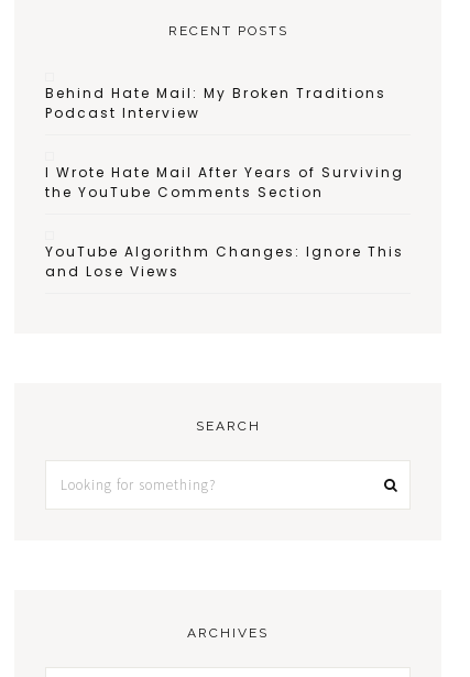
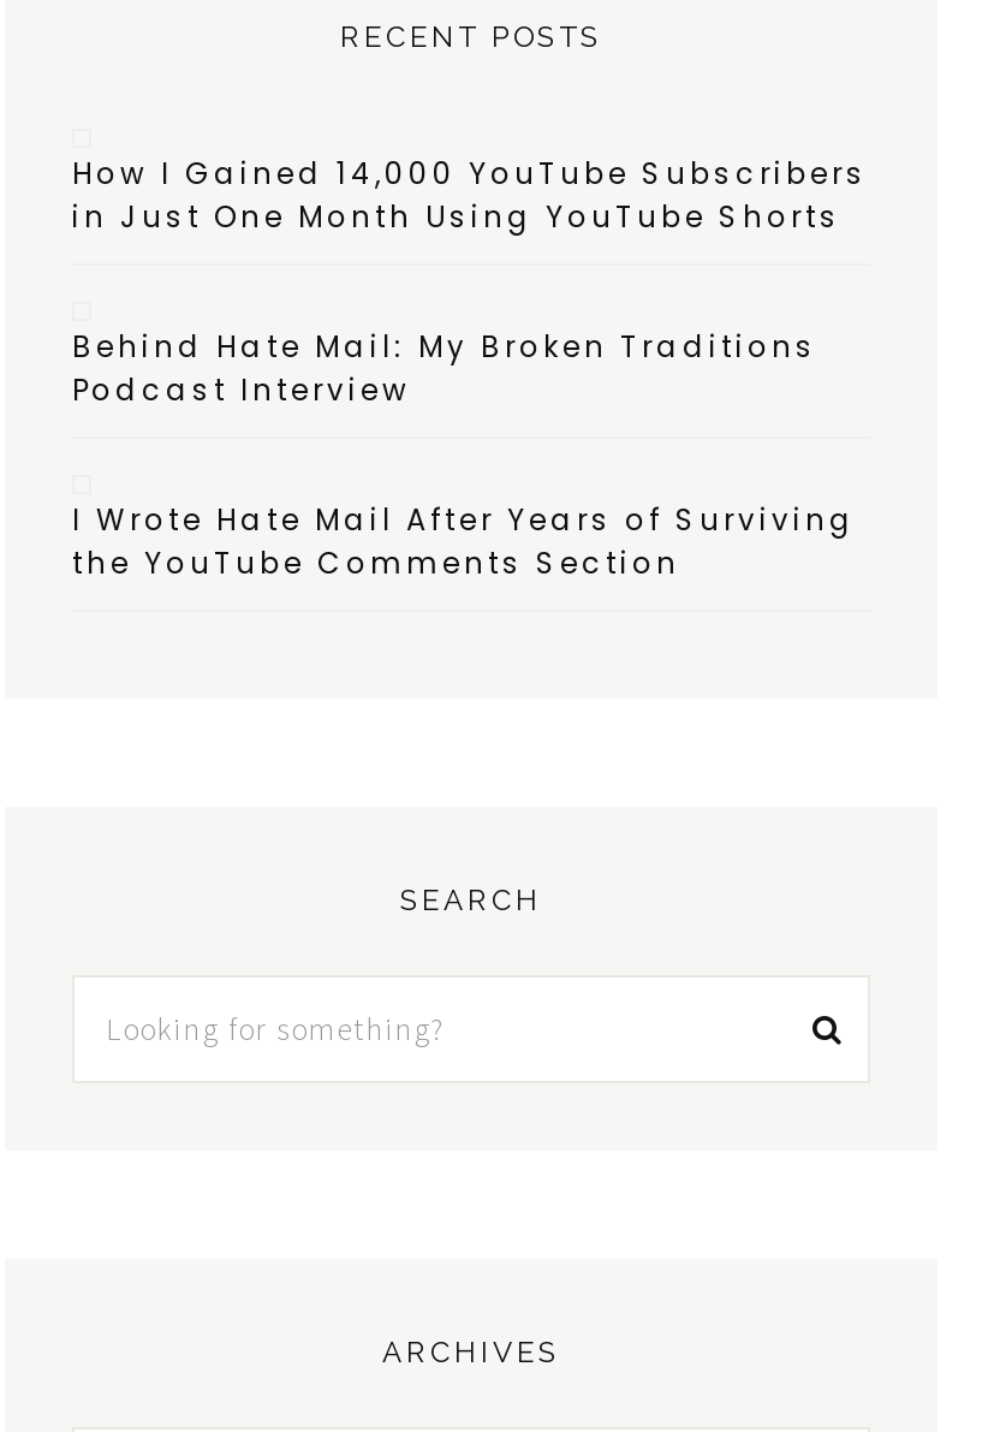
+ How I Gained 14,000 YouTube Subscribers
+ in Just One Month Using YouTube Shorts

moved down: Behind Hate Mail: My Broken Traditions | Podcast Interview | I Wrote Hate Mail After Years of Surviving | the YouTube Comments Section

- YouTube Algorithm Changes: Ignore This
- and Lose Views
